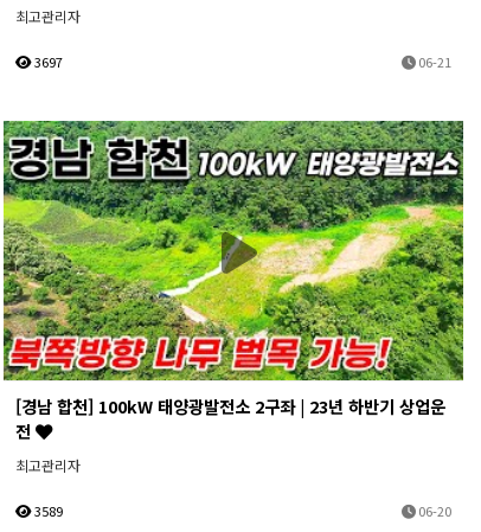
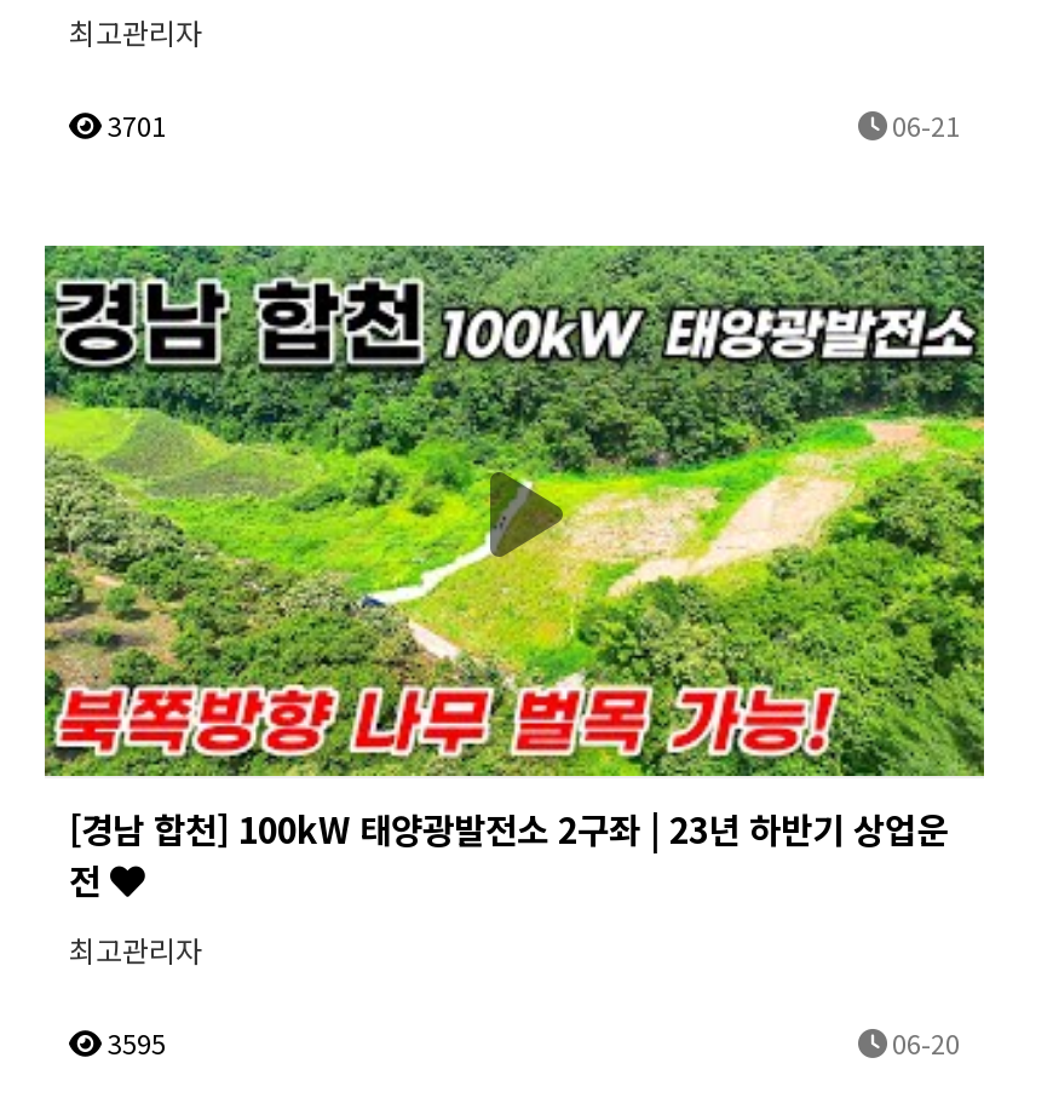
- 3697
+ 3701

- 3589
+ 3595
